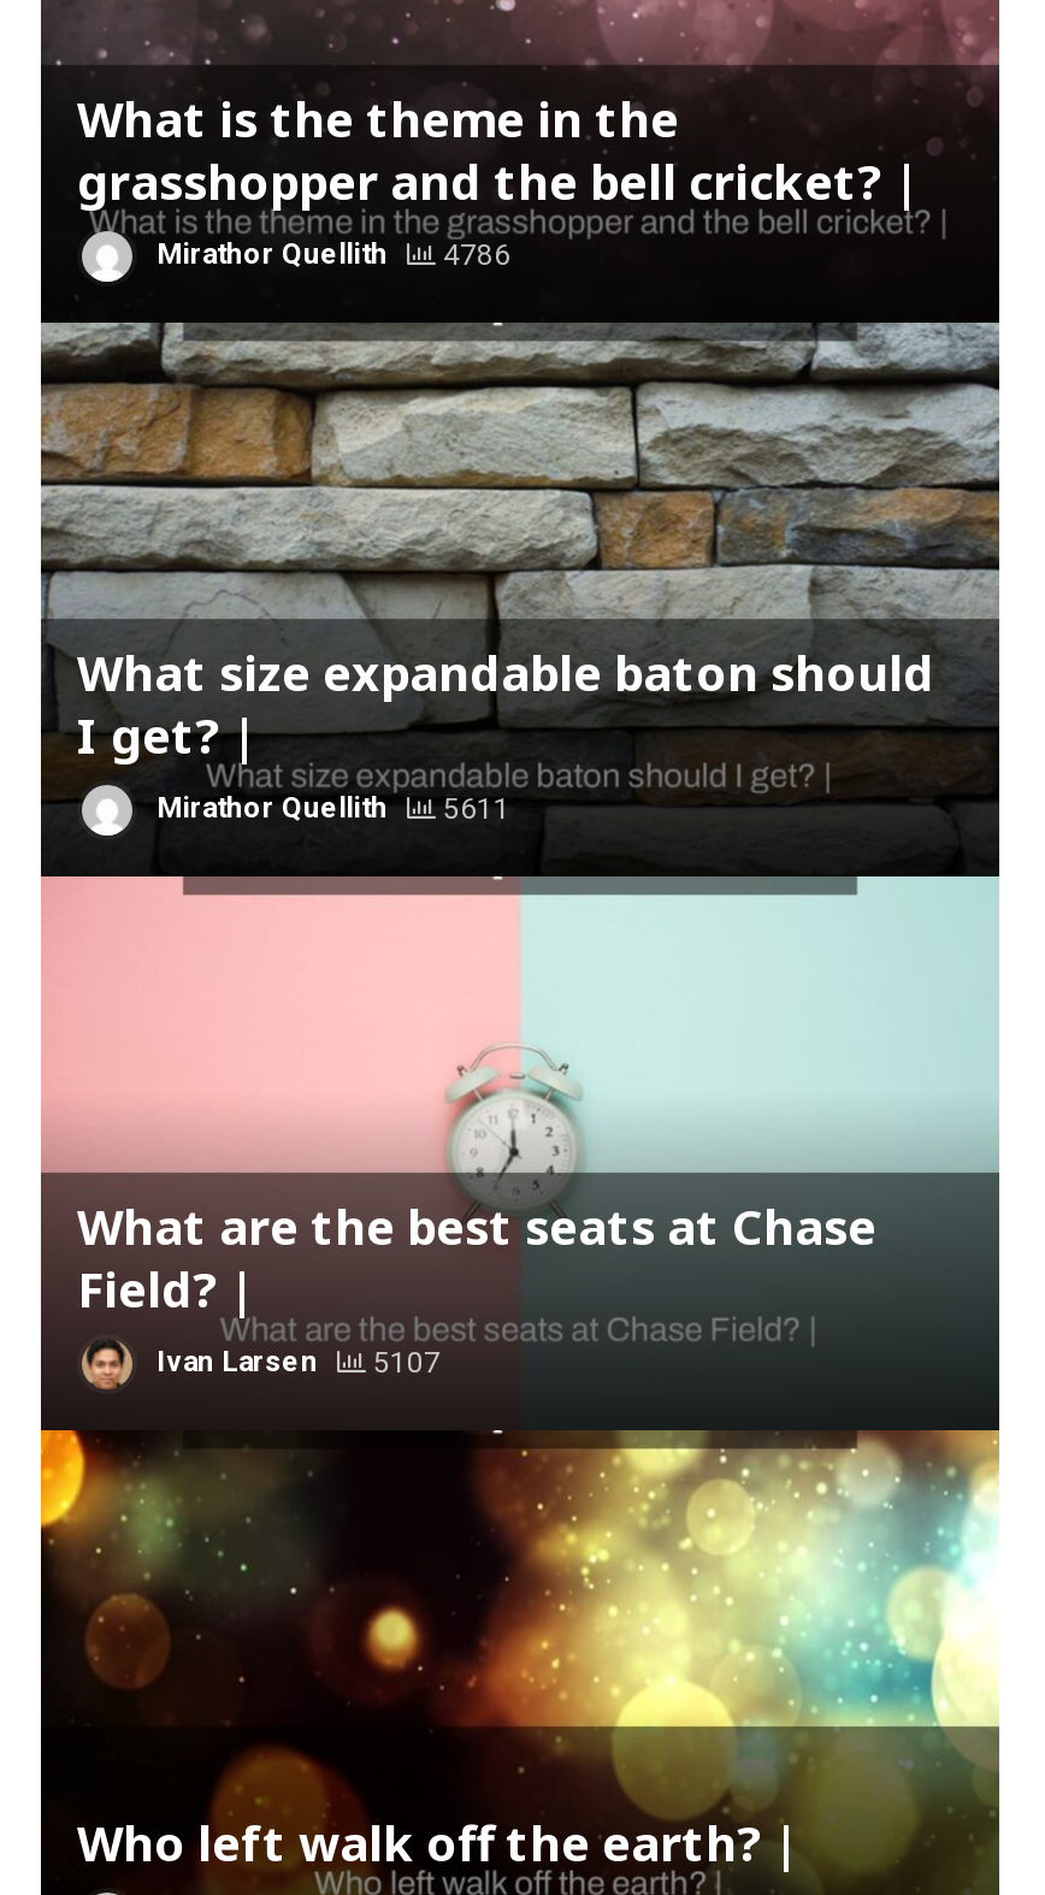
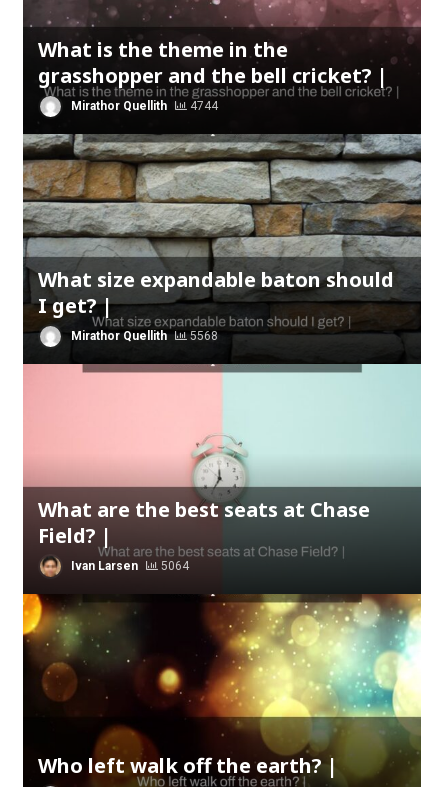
- Mirathor Quellith 4786
+ Mirathor Quellith 4744

- Mirathor Quellith 5611
+ Mirathor Quellith 5568

- Ivan Larsen 5107
+ Ivan Larsen 5064
